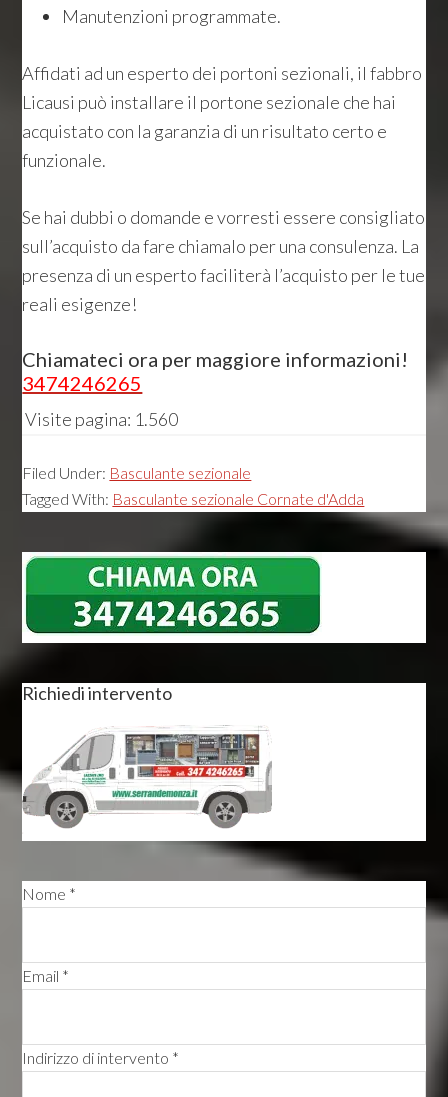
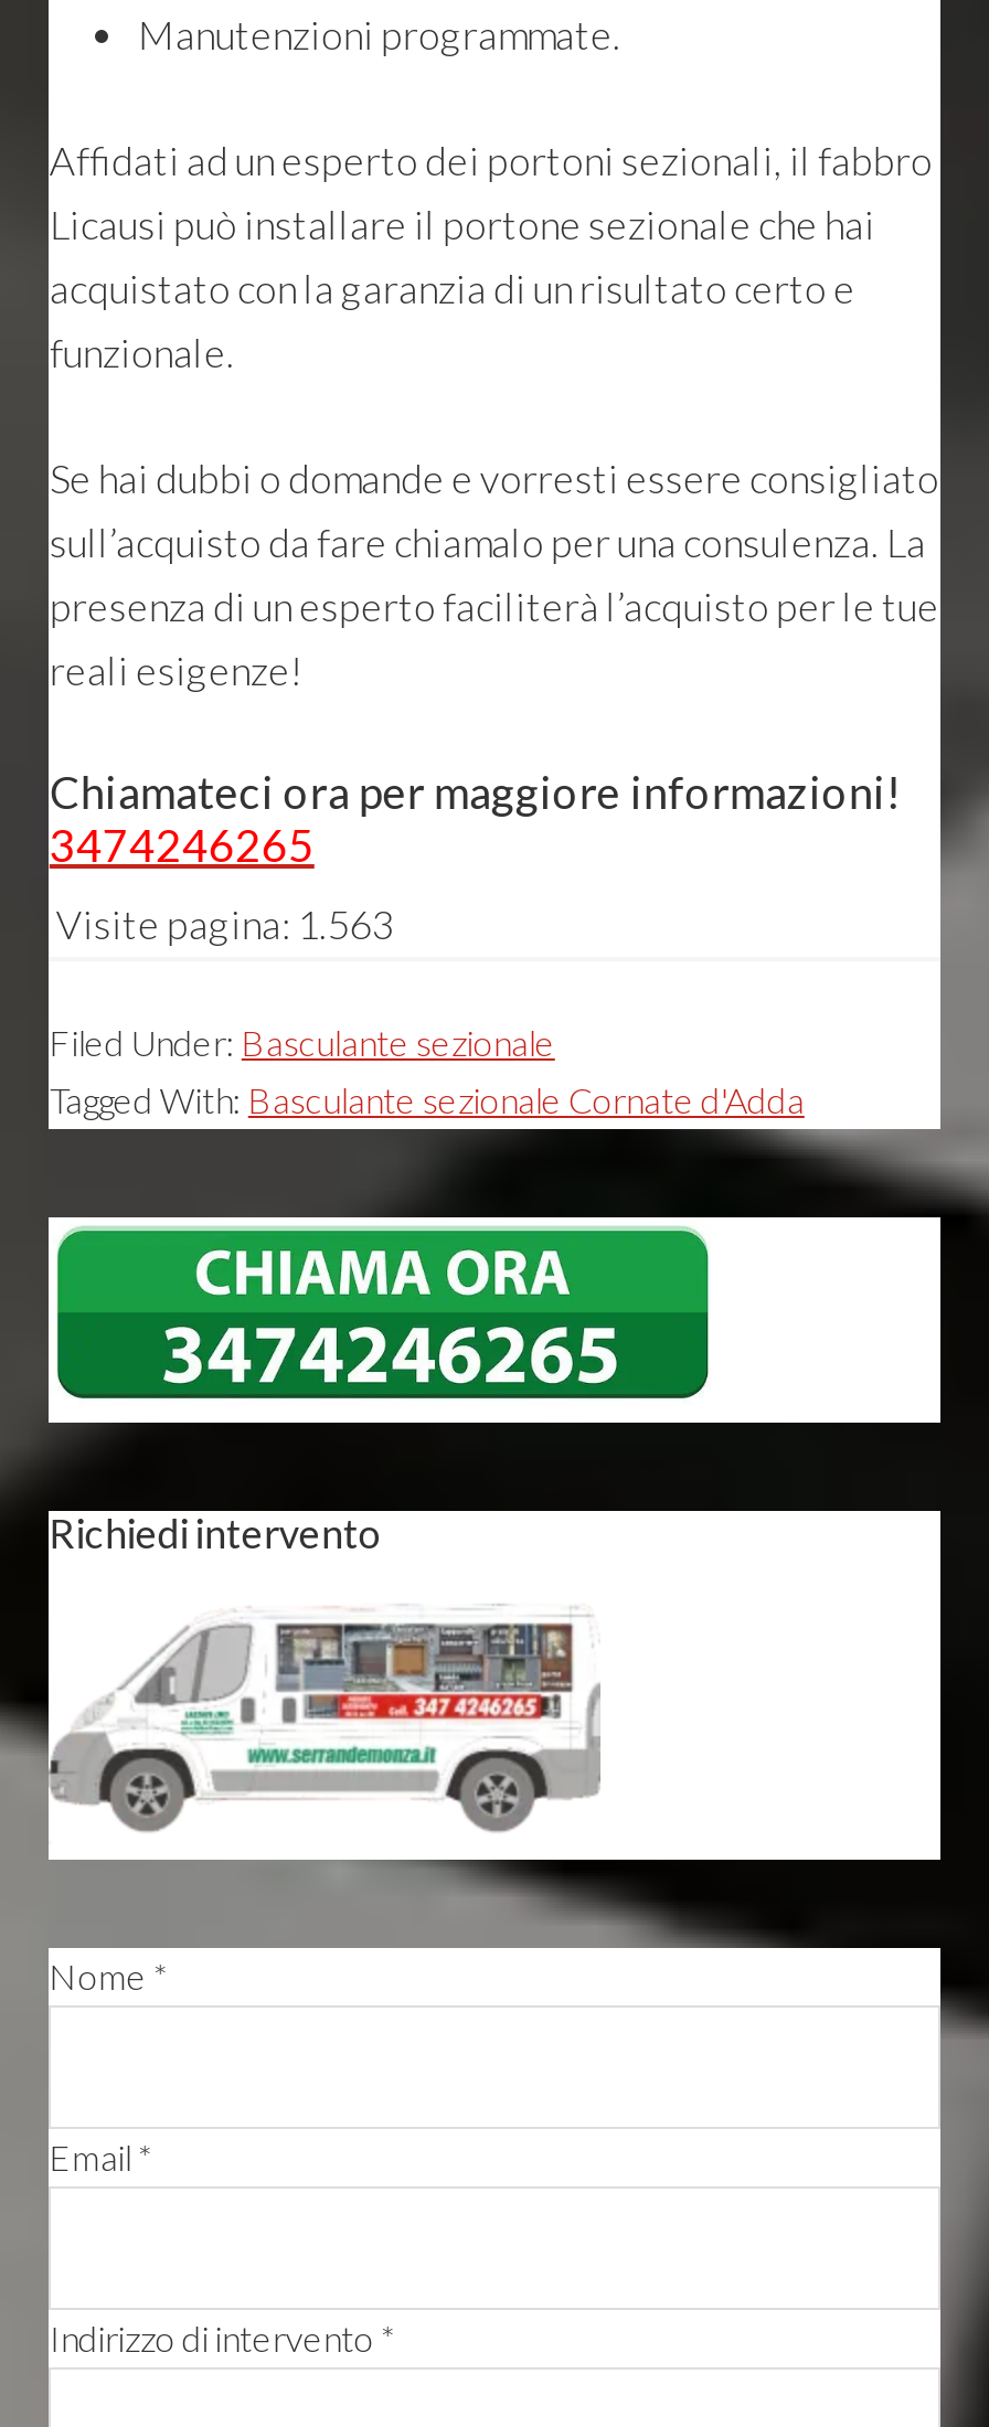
- Visite pagina: 1.560
+ Visite pagina: 1.563
